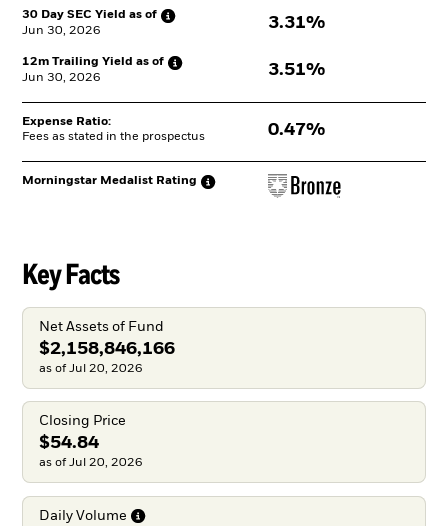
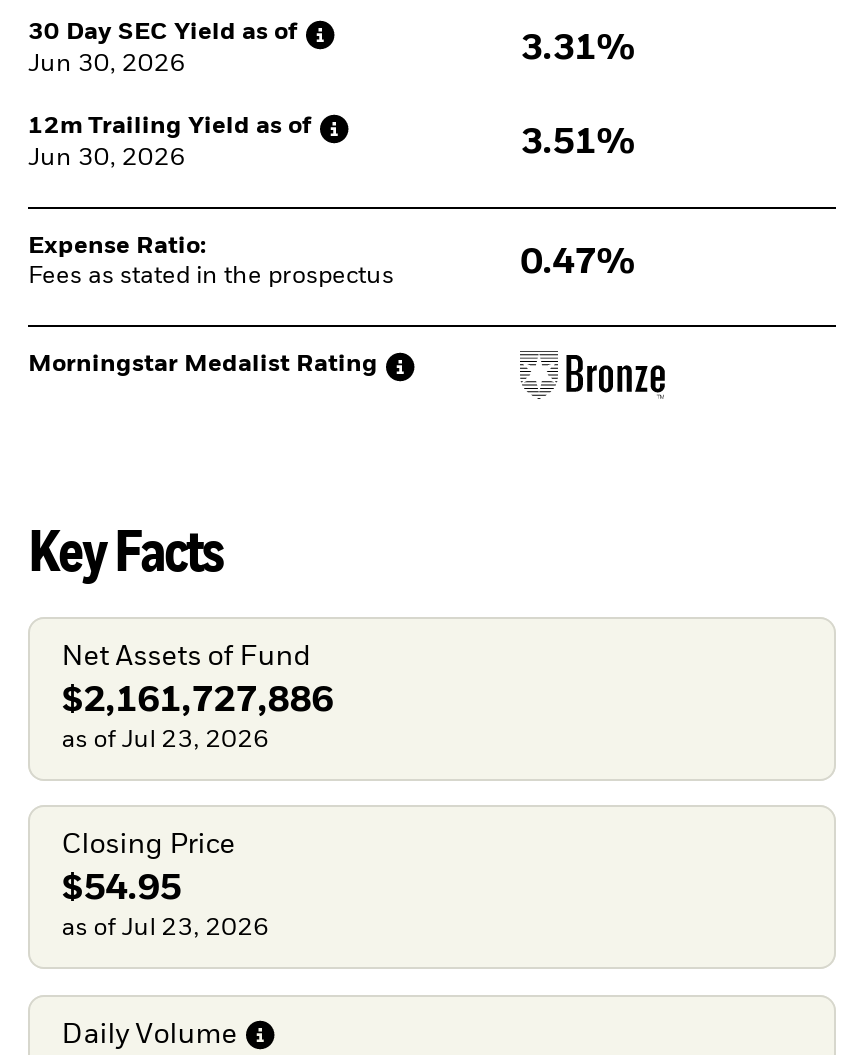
- $2,158,846,166
+ $2,161,727,886

- as of Jul 20, 2026
+ as of Jul 23, 2026

- $54.84
+ $54.95

- as of Jul 20, 2026
+ as of Jul 23, 2026
